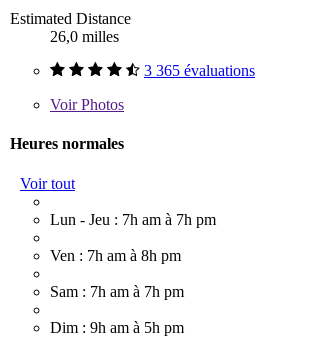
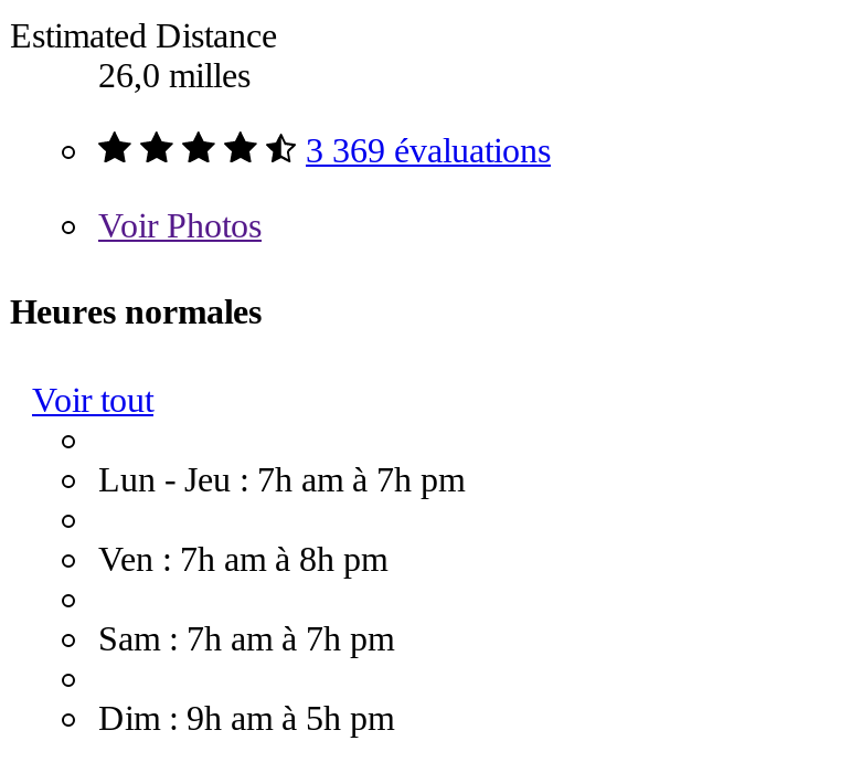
- 3 365 évaluations
+ 3 369 évaluations
